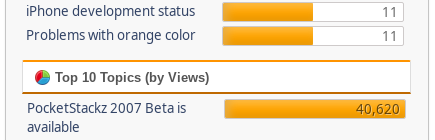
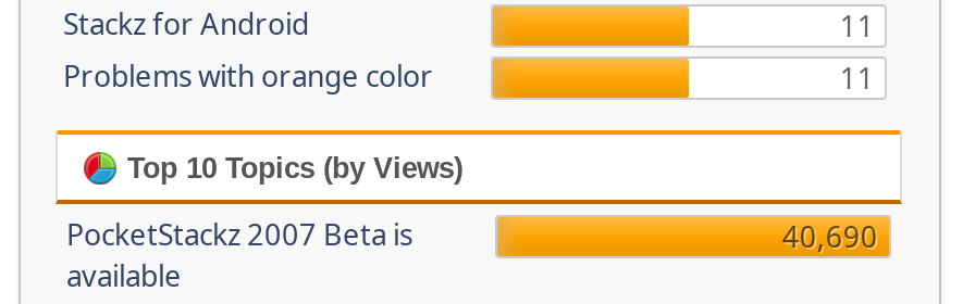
- iPhone development status
+ Stackz for Android

- 40,620
+ 40,690
